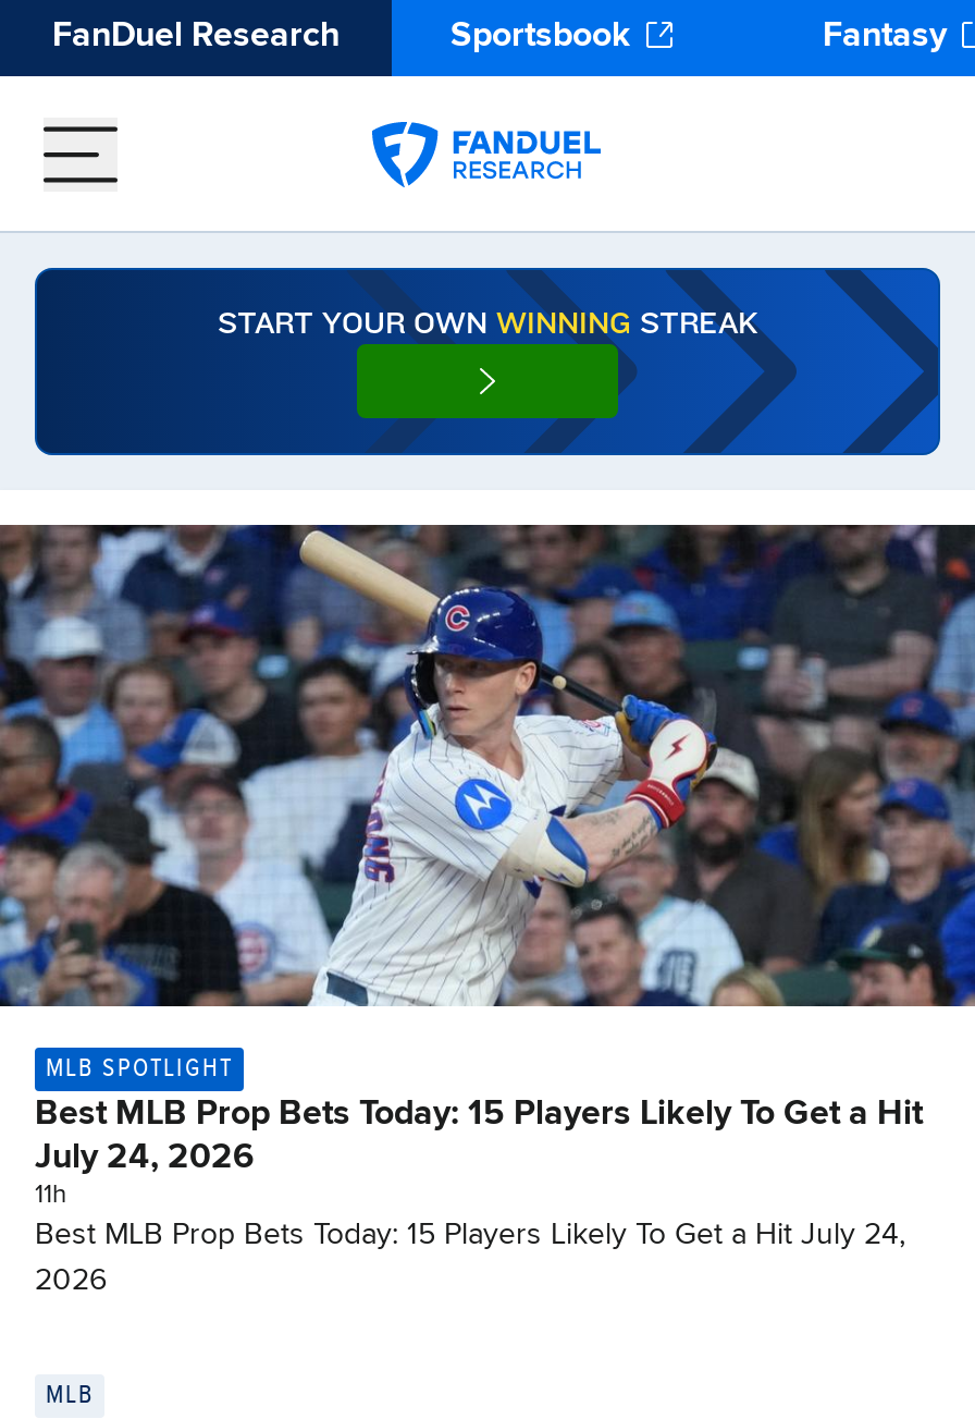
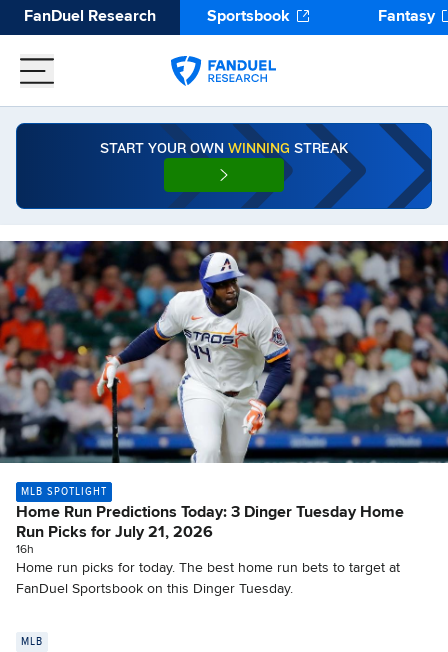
- [image]
+ [image]

- Best MLB Prop Bets Today: 15 Players Likely To Get a Hit
- July 24, 2026
- 11h
- Best MLB Prop Bets Today: 15 Players Likely To Get a Hit July 24,
+ Home Run Predictions Today: 3 Dinger Tuesday Home
+ Run Picks for July 21, 2026
+ 16h
+ Home run picks for today. The best home run bets to target at

- 2026
+ FanDuel Sportsbook on this Dinger Tuesday.
